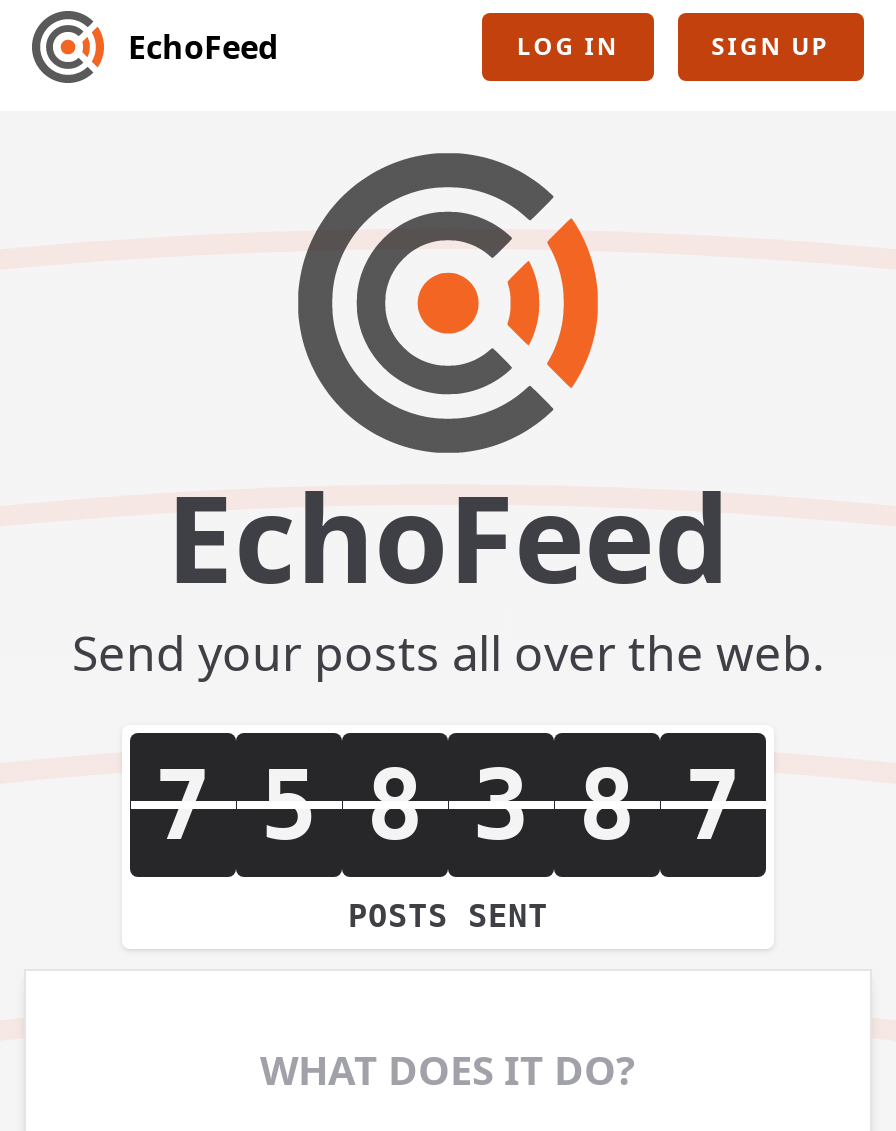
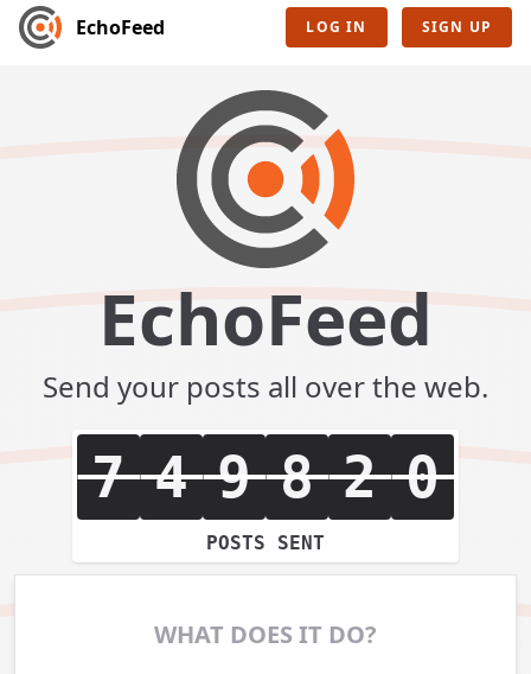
- 7 5 8 3 8 7
+ 7 4 9 8 2 0
